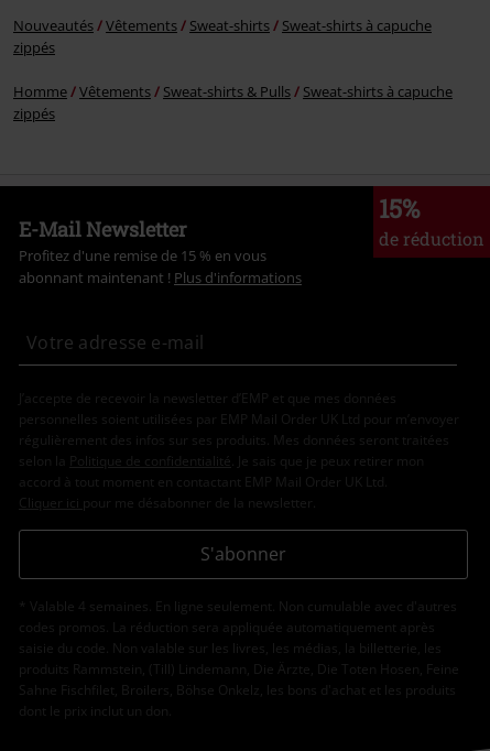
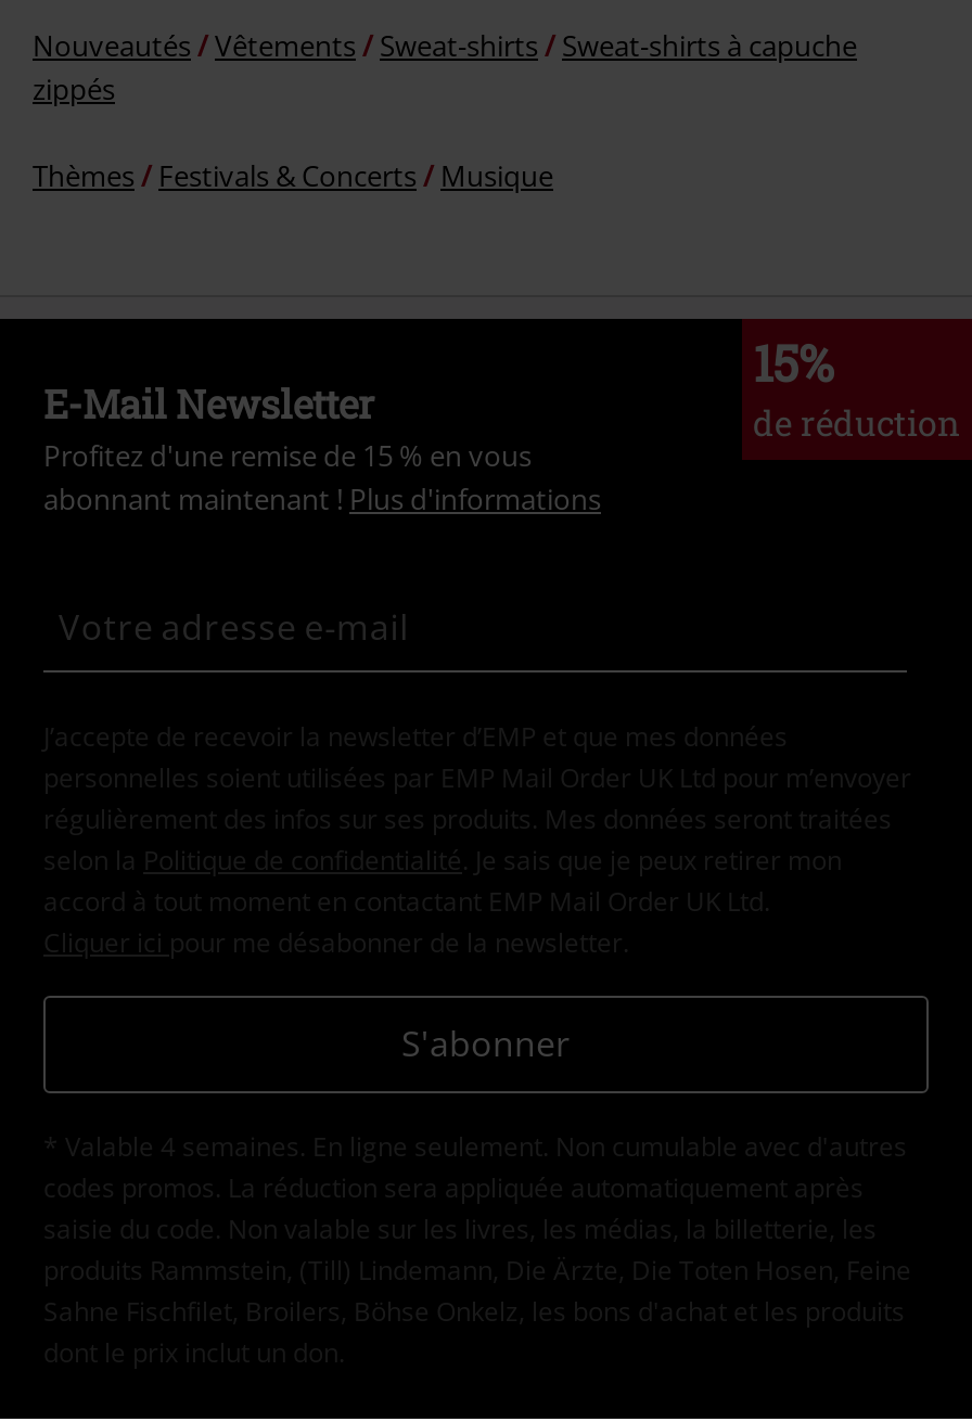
- Homme
- Vêtements
- Sweat-shirts & Pulls
- Sweat-shirts à capuche
- zippés
+ Thèmes
+ Festivals & Concerts
+ Musique
